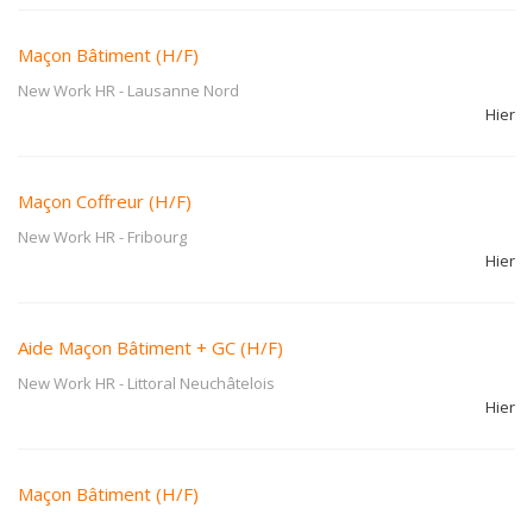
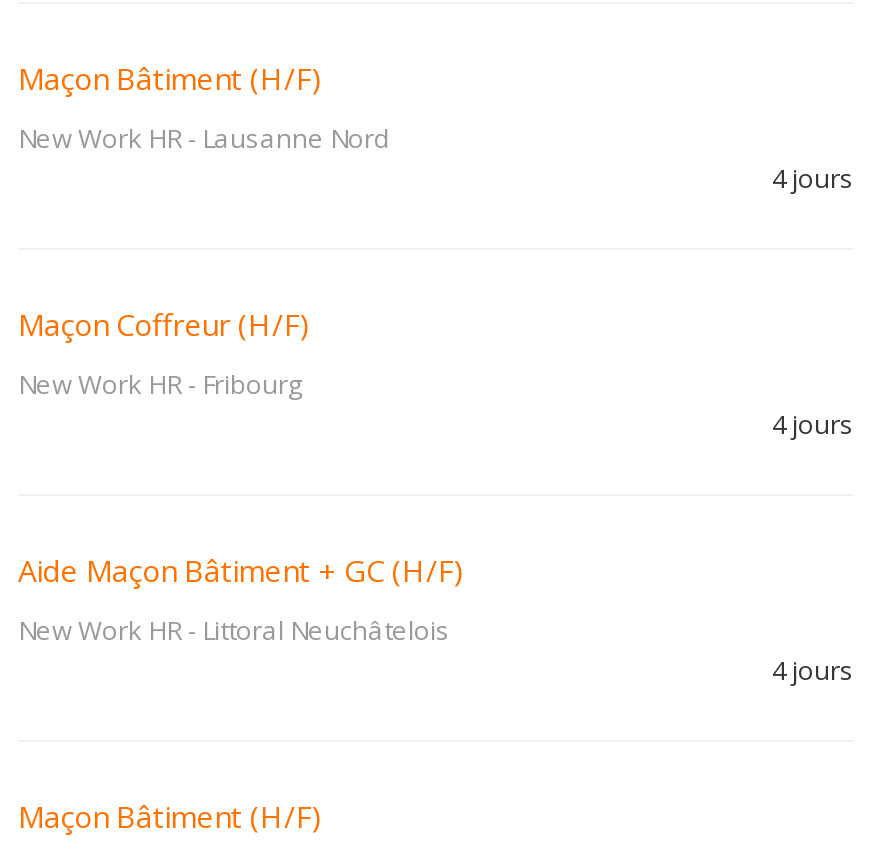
- Hier
+ 4 jours

- Hier
+ 4 jours

- Hier
+ 4 jours
